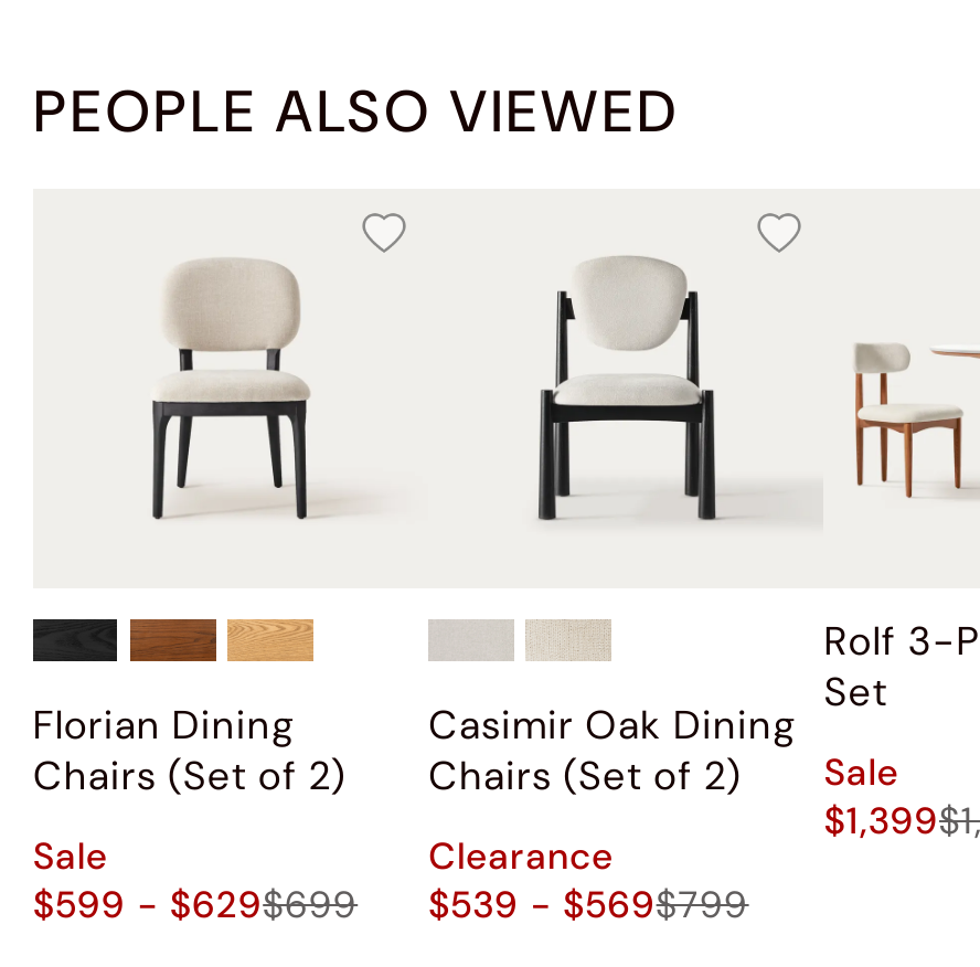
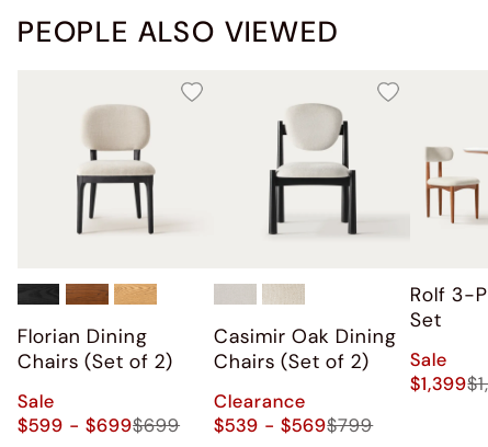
- $599 - $629$699 $539 - $569$799
+ $599 - $699$699 $539 - $569$799
